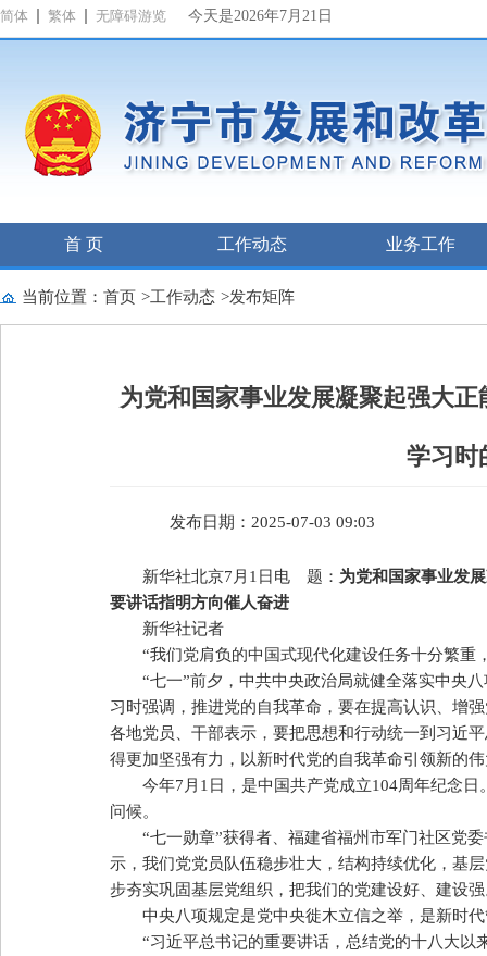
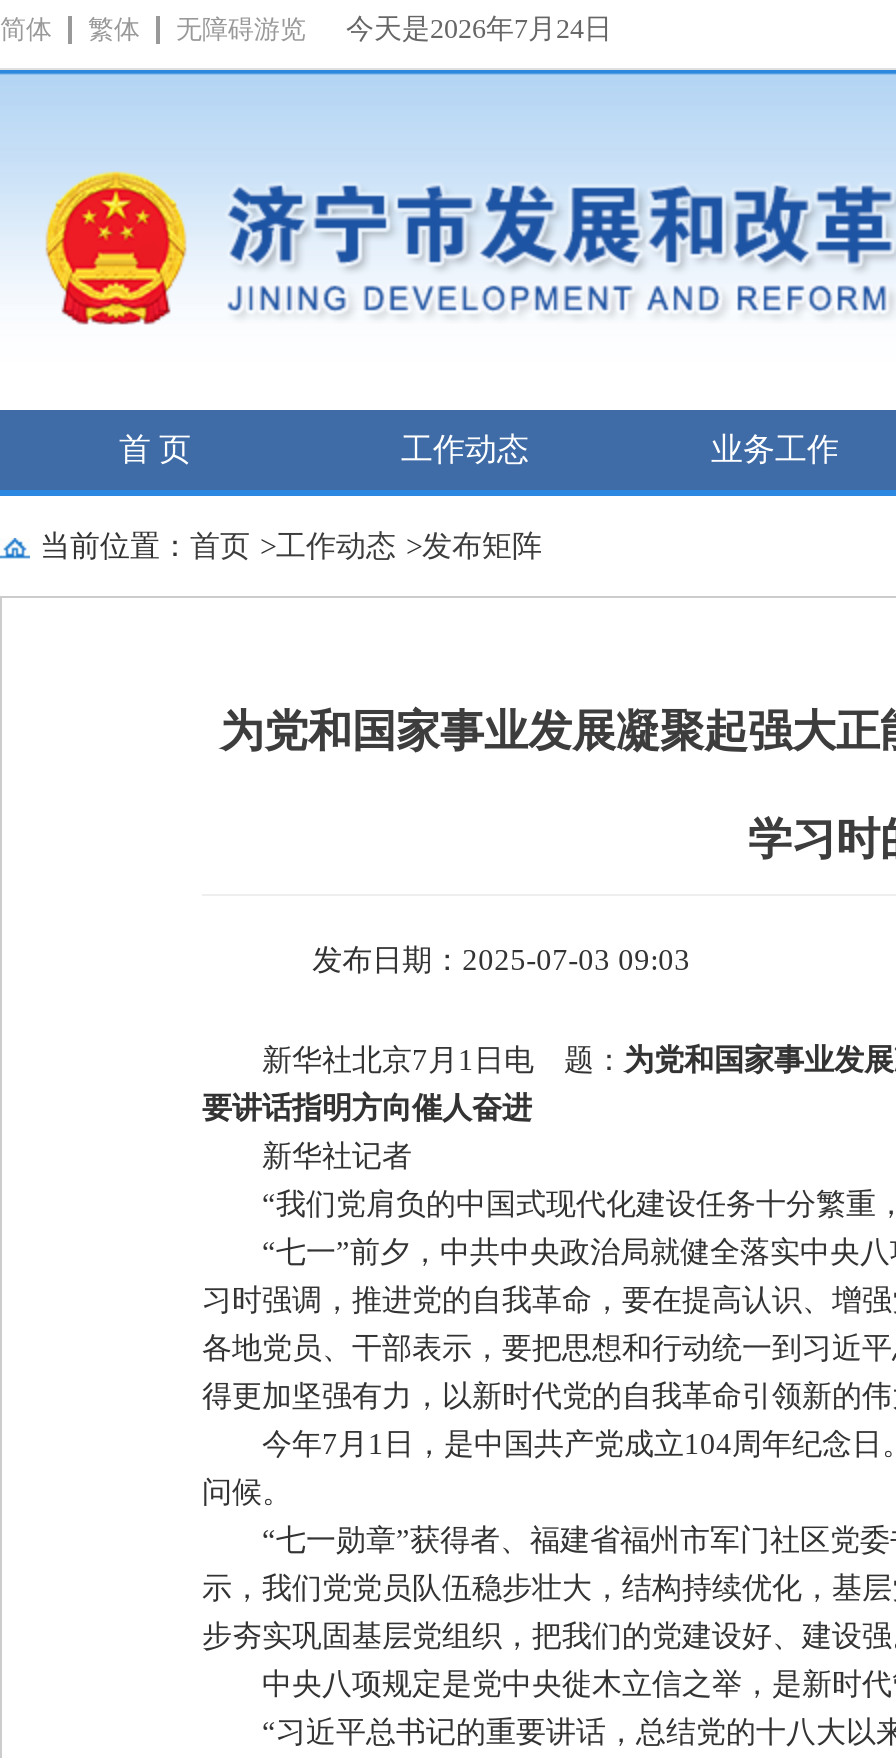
- 今天是2026年7月21日
+ 今天是2026年7月24日
